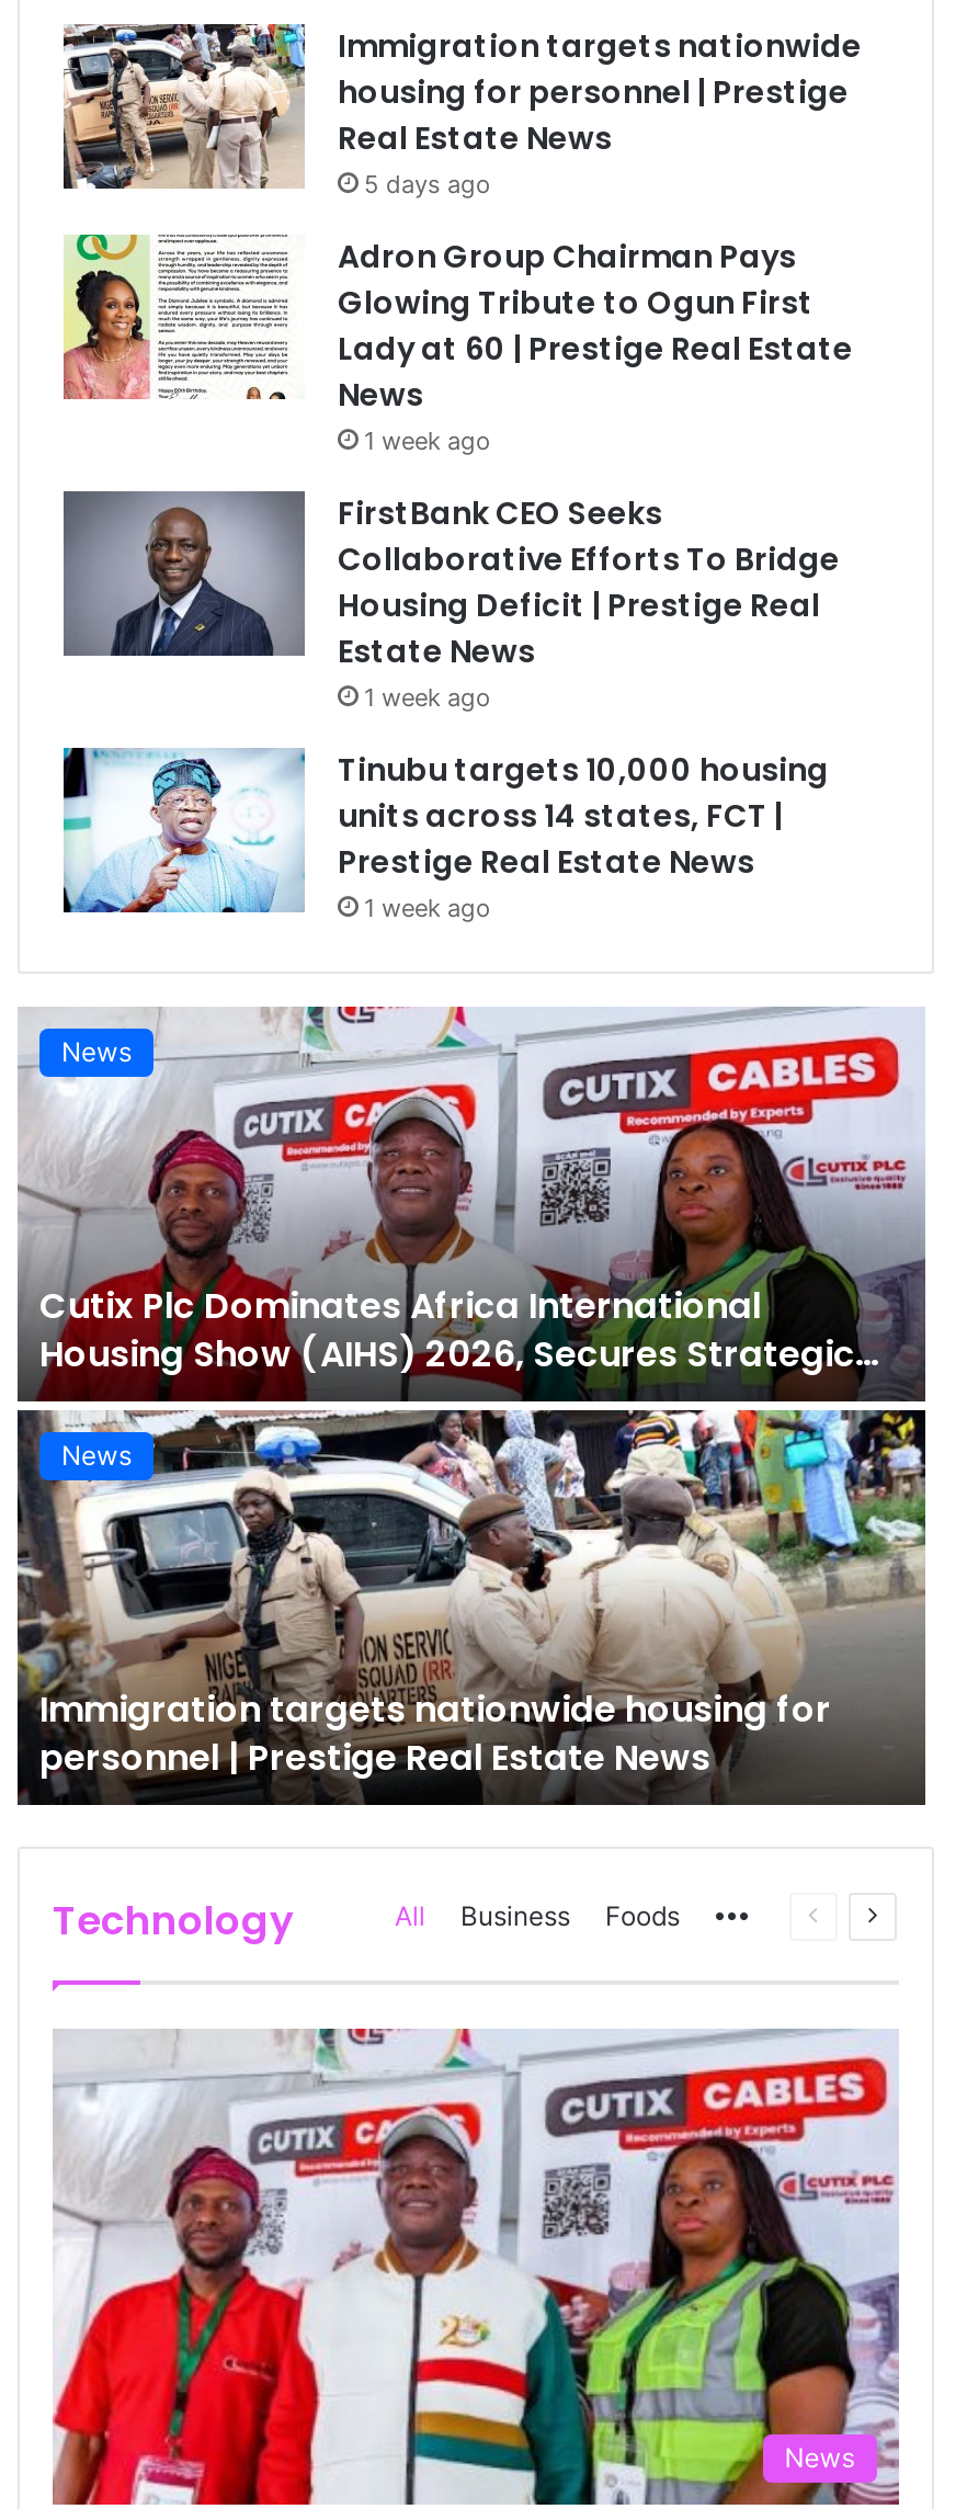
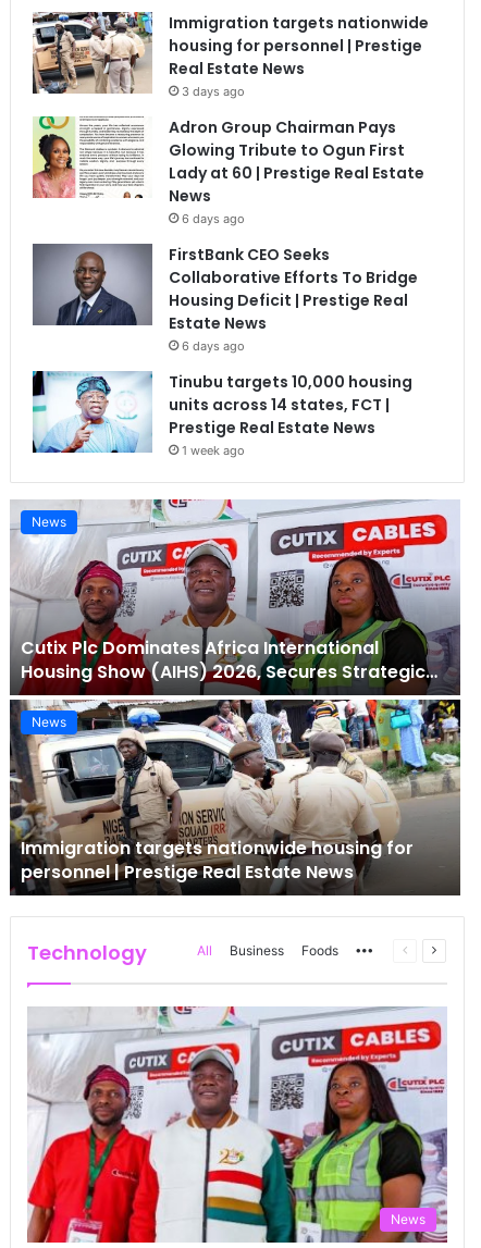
- 5 days ago
+ 3 days ago

- 1 week ago
+ 6 days ago

- 1 week ago
+ 6 days ago
